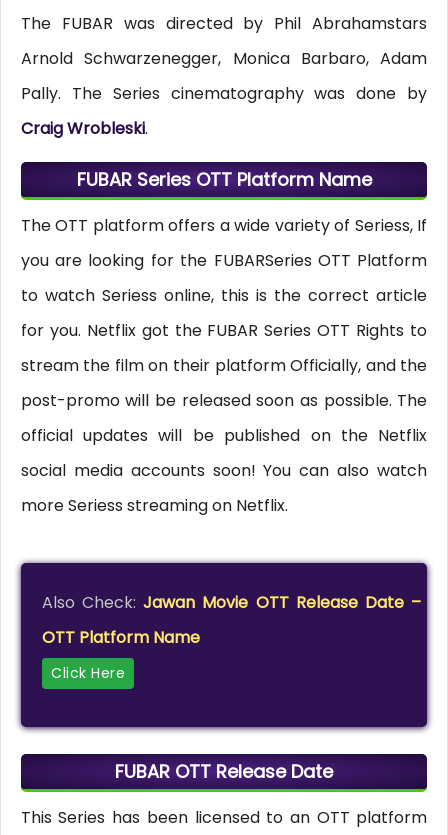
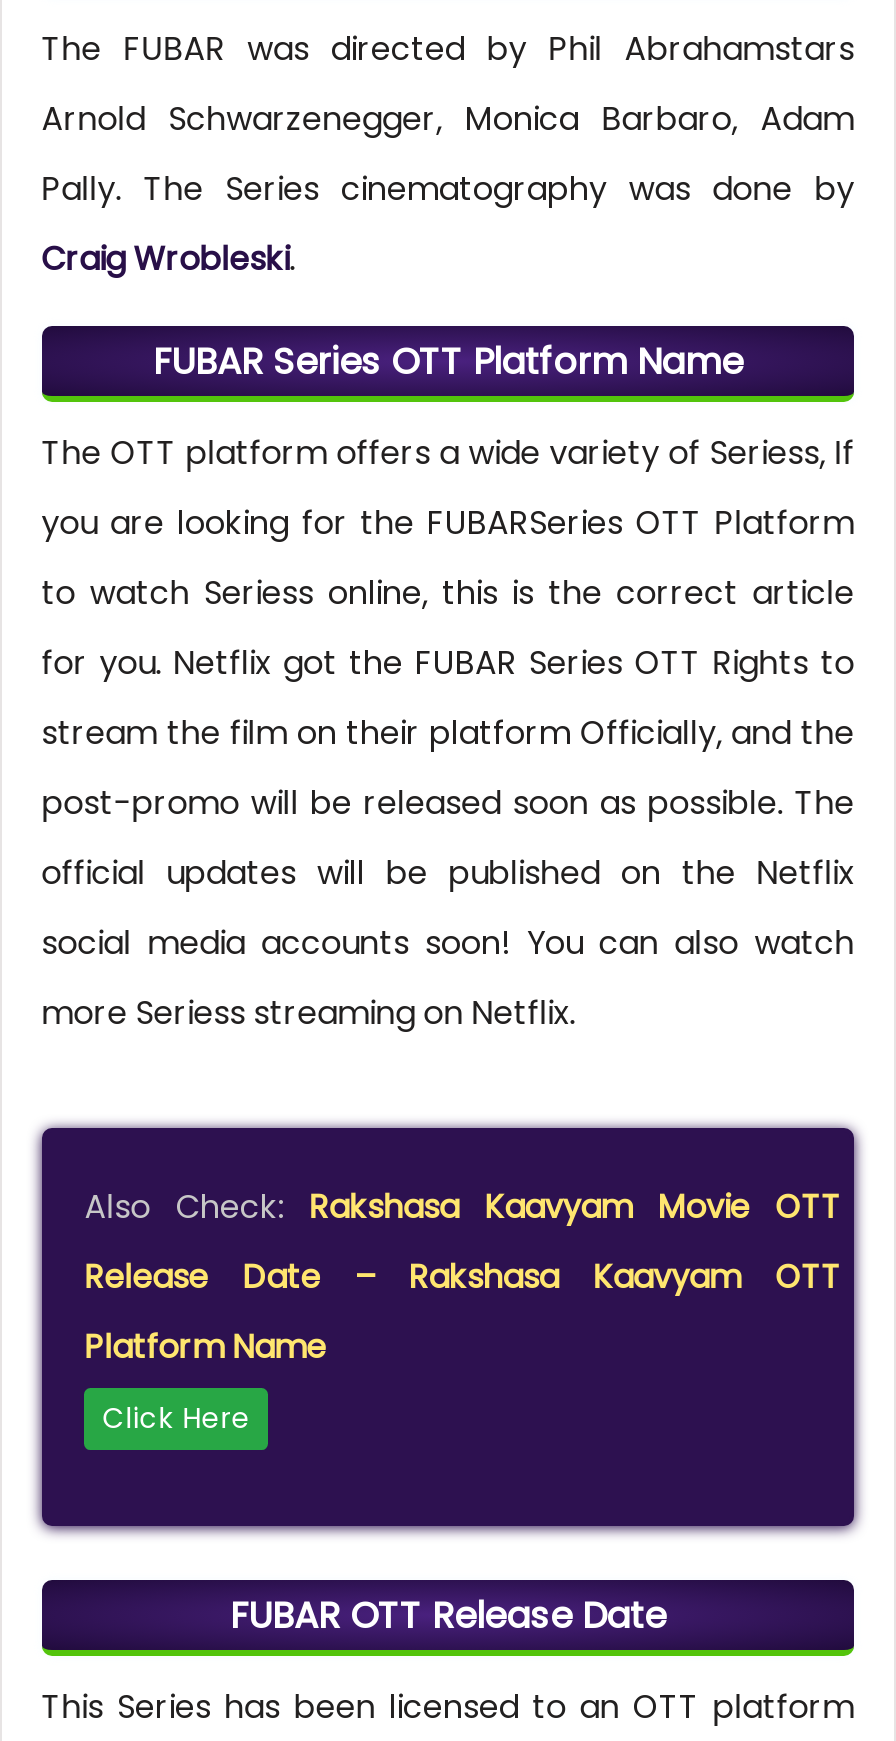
- Also Check: Jawan Movie OTT Release Date –
- OTT Platform Name
+ Also Check: Rakshasa Kaavyam Movie OTT
+ Release Date – Rakshasa Kaavyam OTT
+ Platform Name
